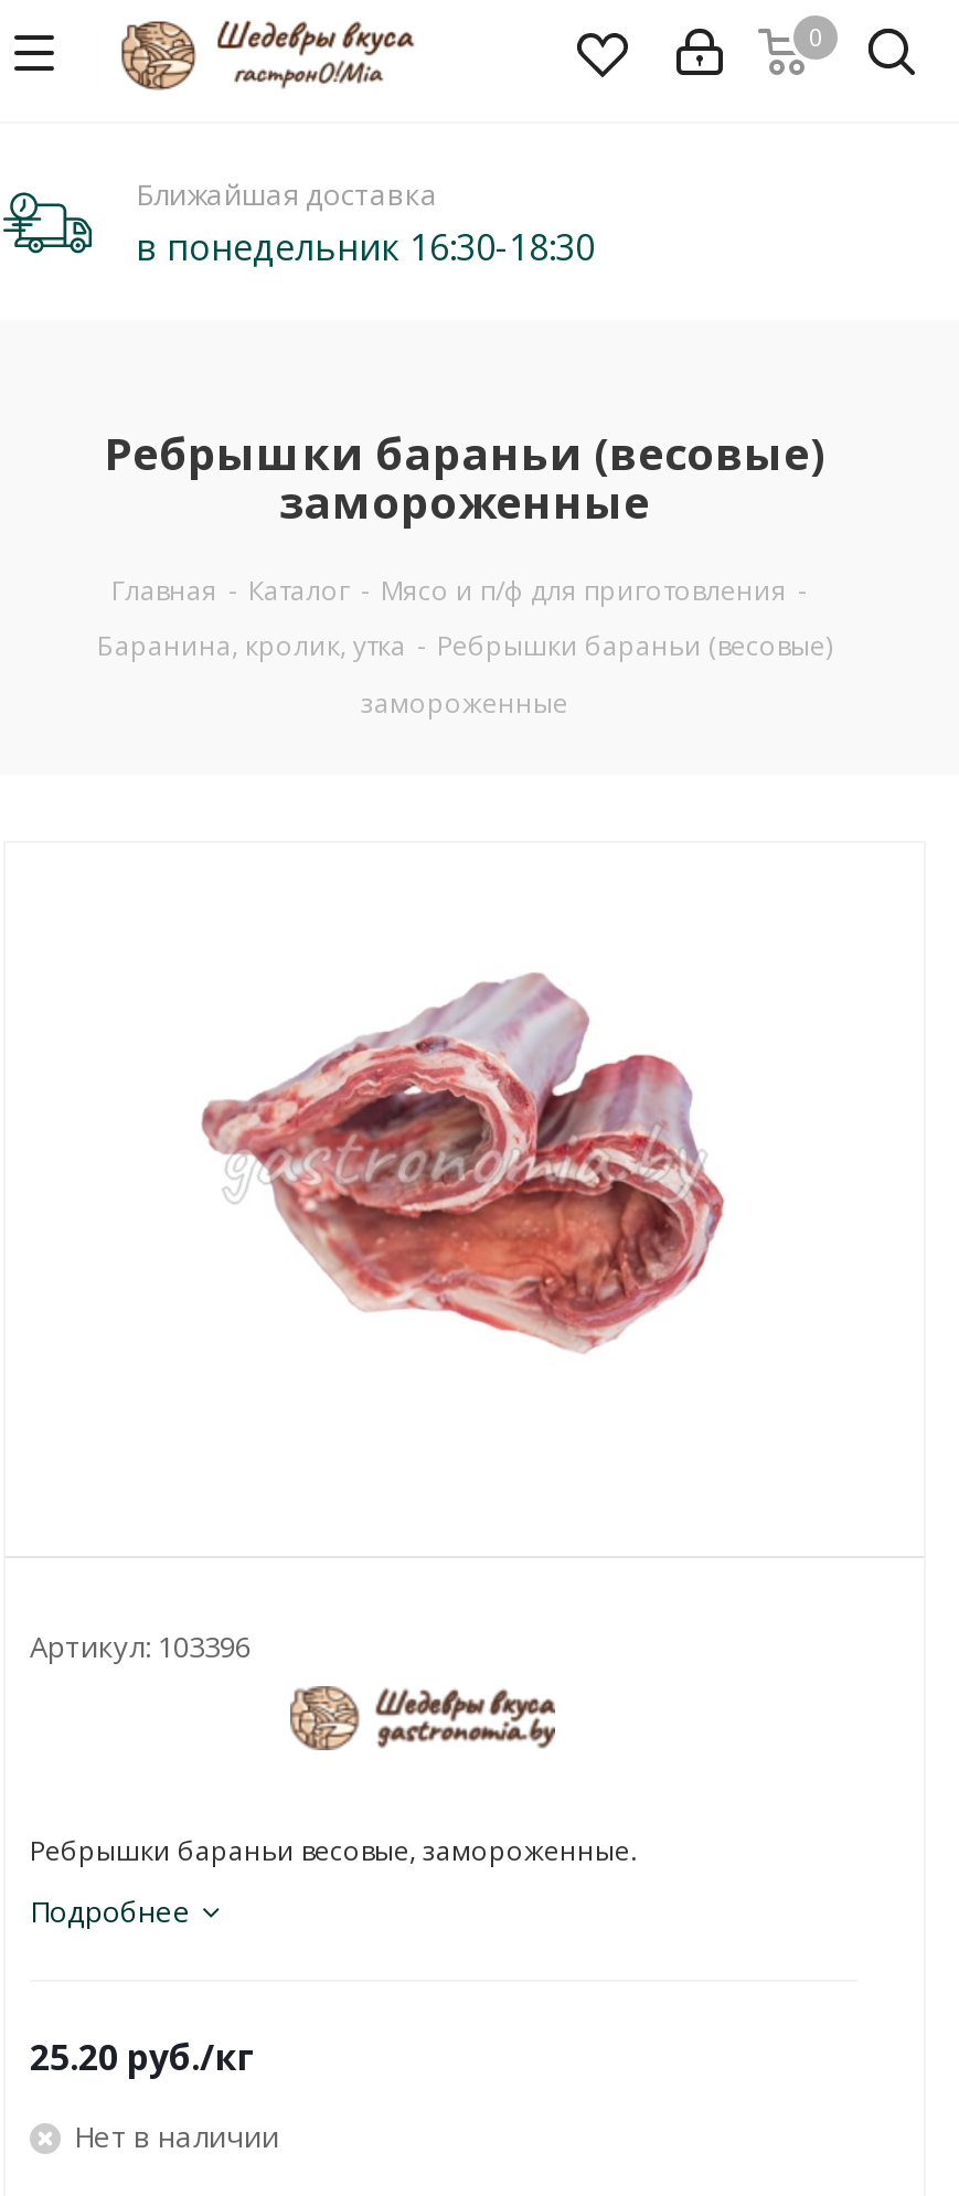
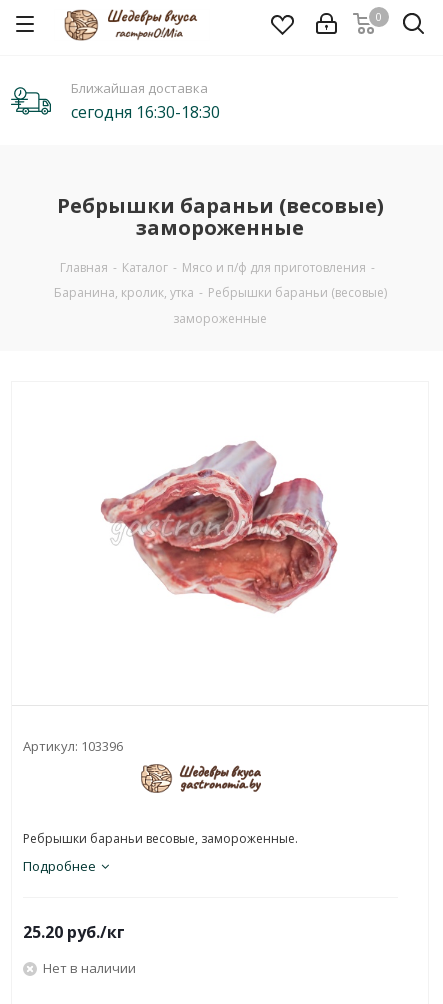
- в понедельник 16:30-18:30
+ сегодня 16:30-18:30
